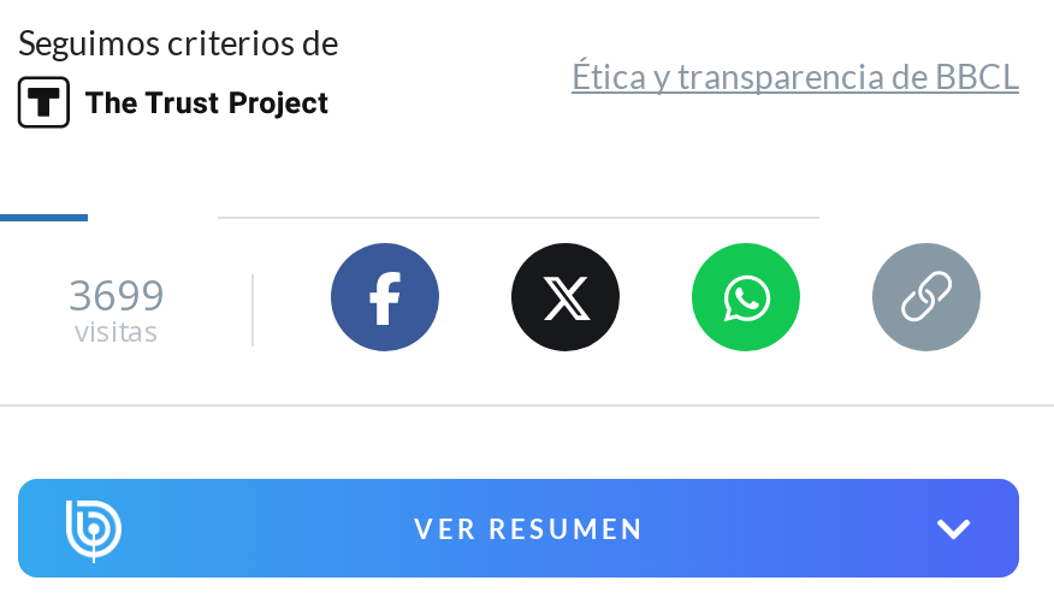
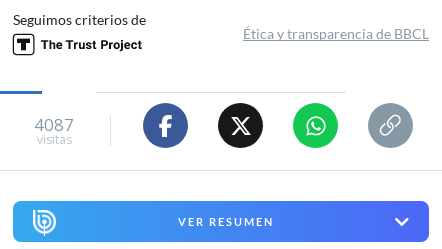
- 3699
+ 4087
